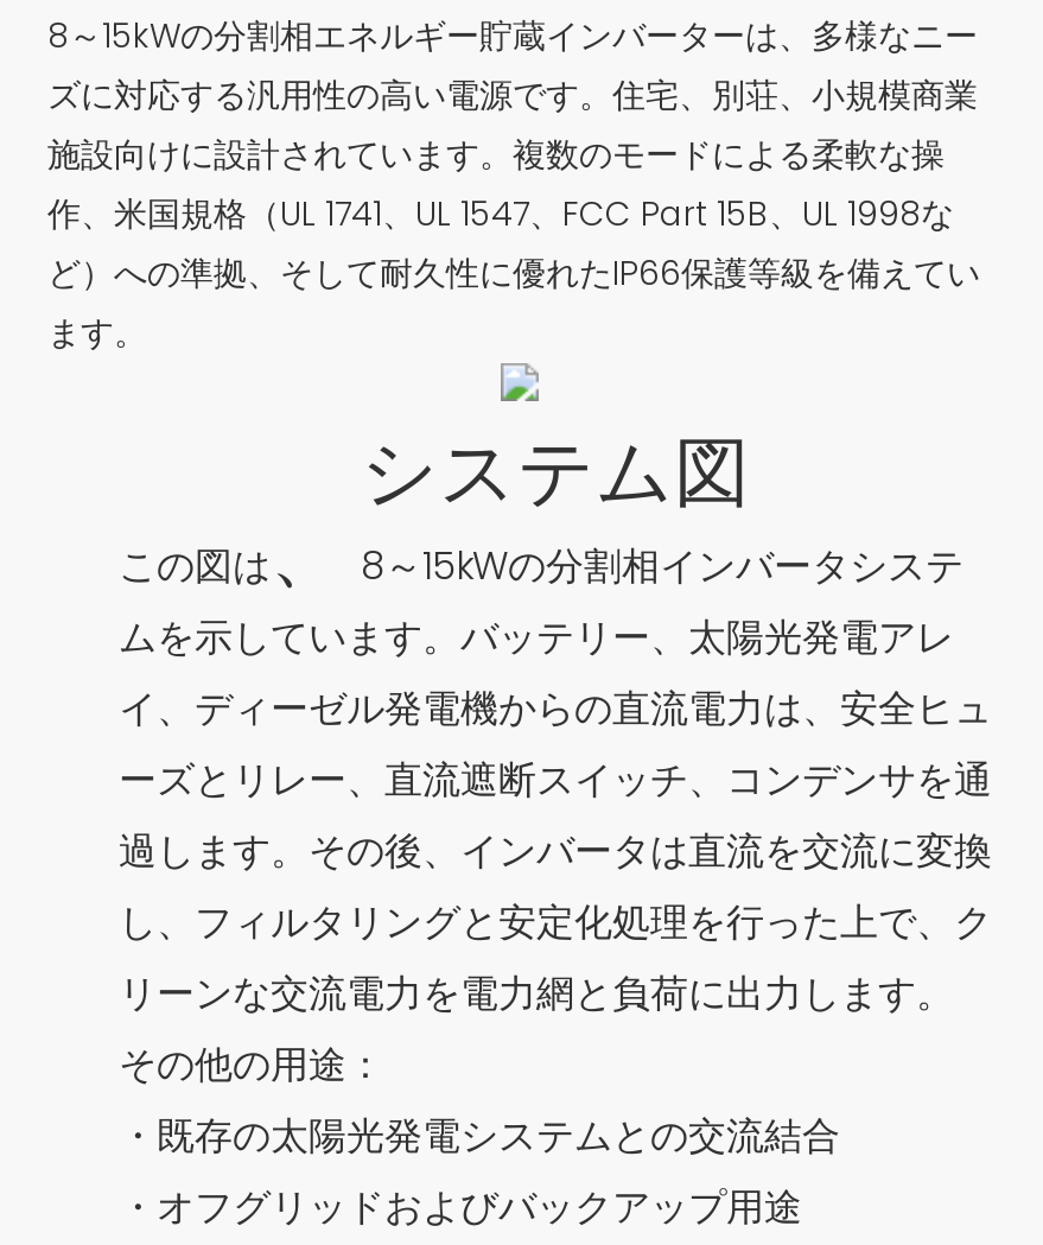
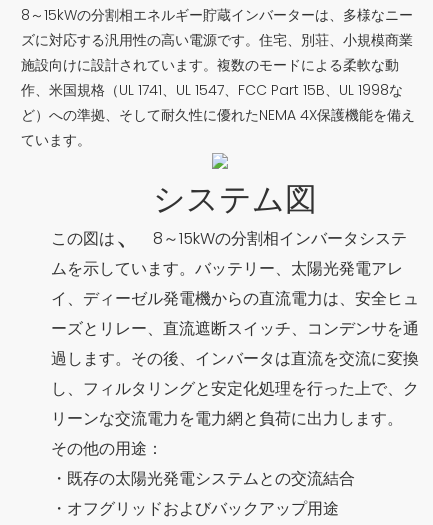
- 施設向けに設計されています。複数のモードによる柔軟な操
+ 施設向けに設計されています。複数のモードによる柔軟な動

- ど）への準拠、そして耐久性に優れたIP66保護等級を備えてい
- ます。
+ ど）への準拠、そして耐久性に優れたNEMA 4X保護機能を備え
+ ています。
